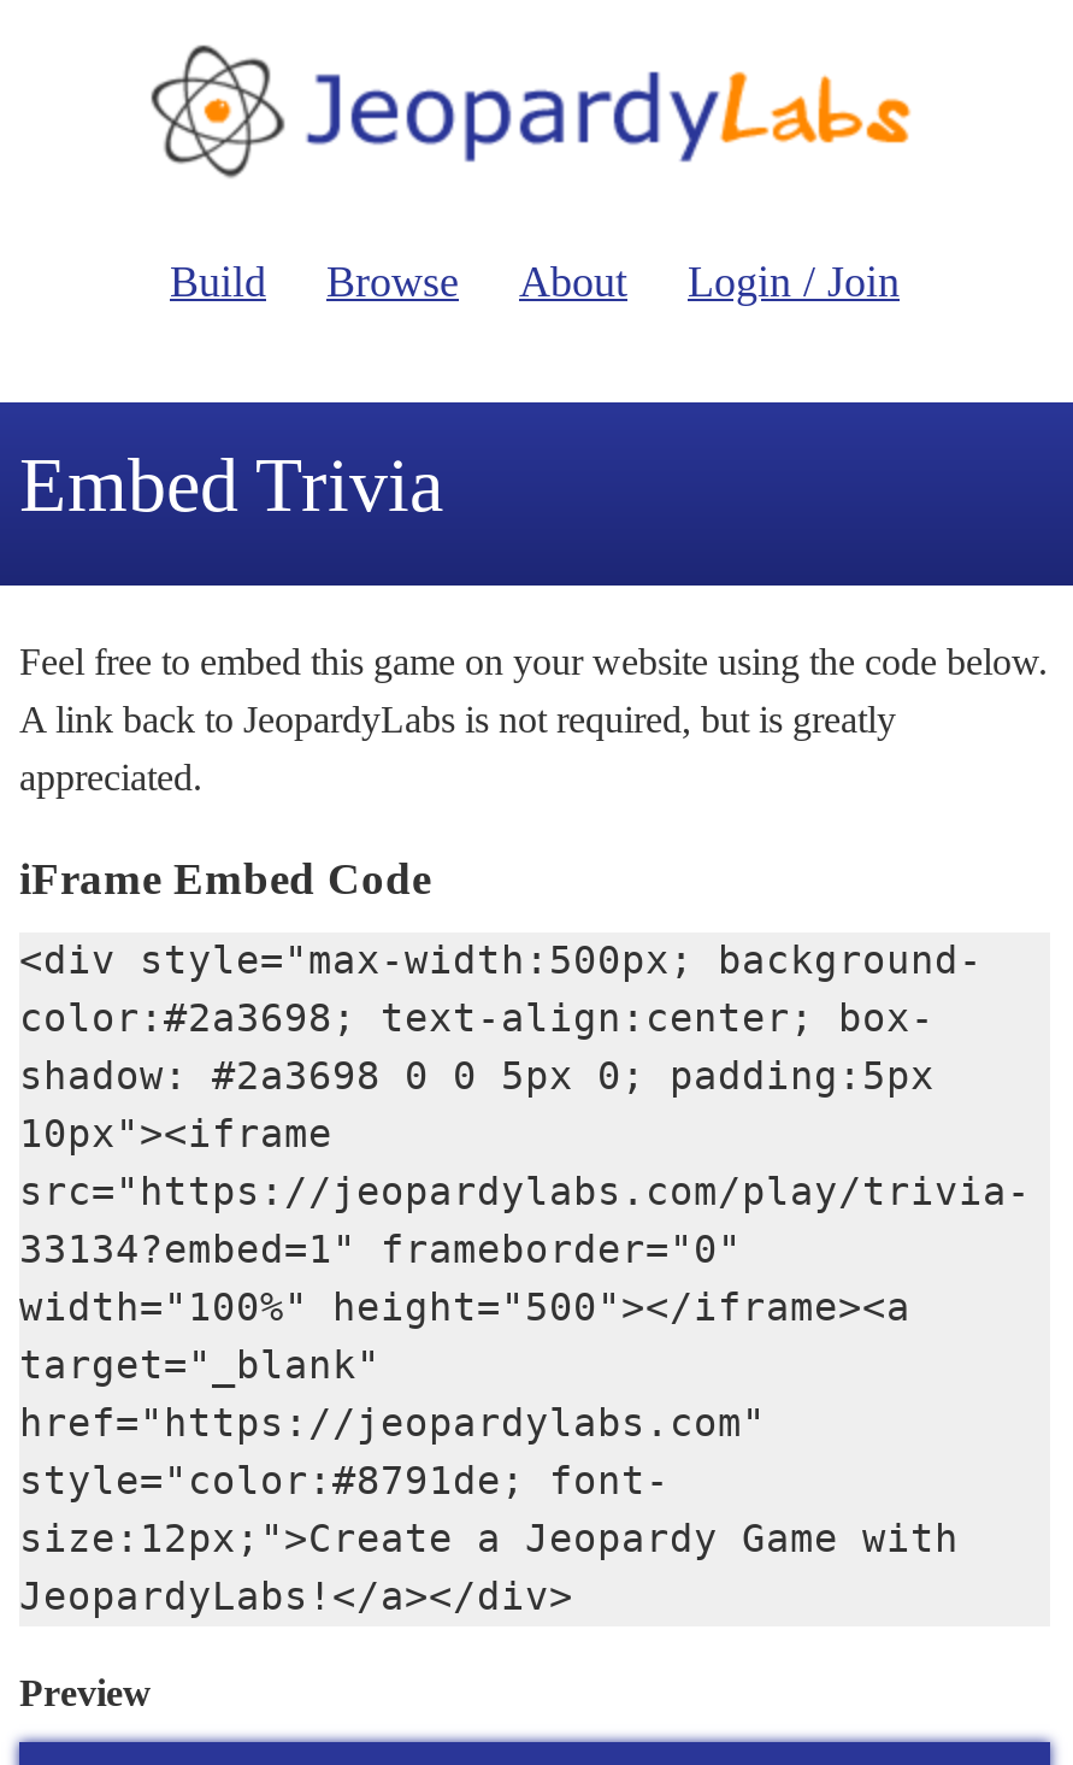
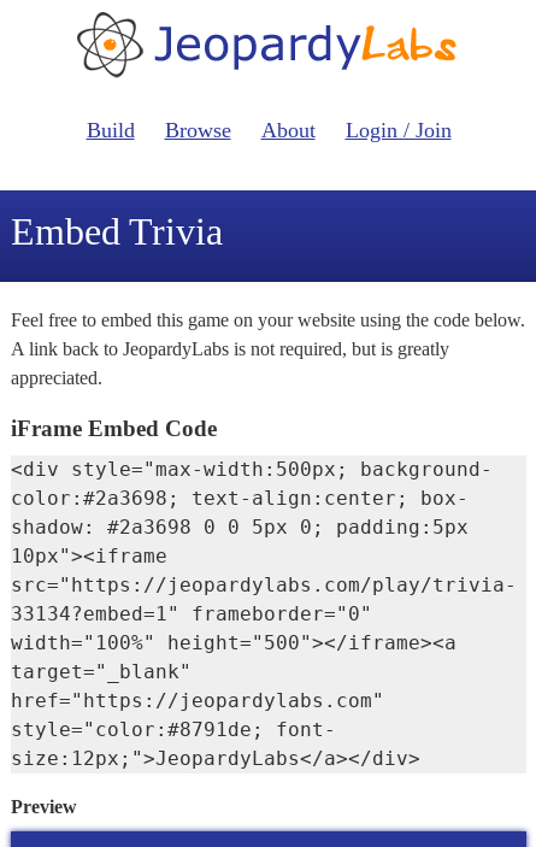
- size:12px;">Create a Jeopardy Game with
- JeopardyLabs!</a></div>
+ size:12px;">JeopardyLabs</a></div>
